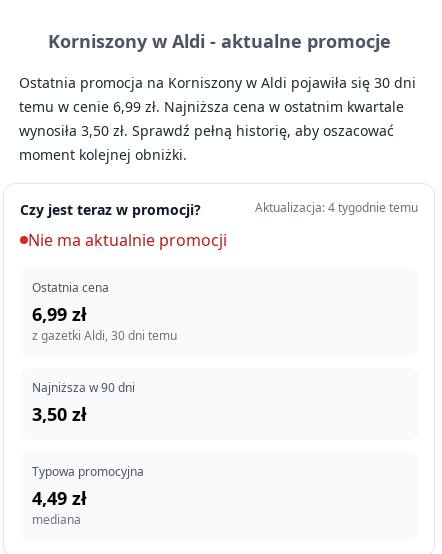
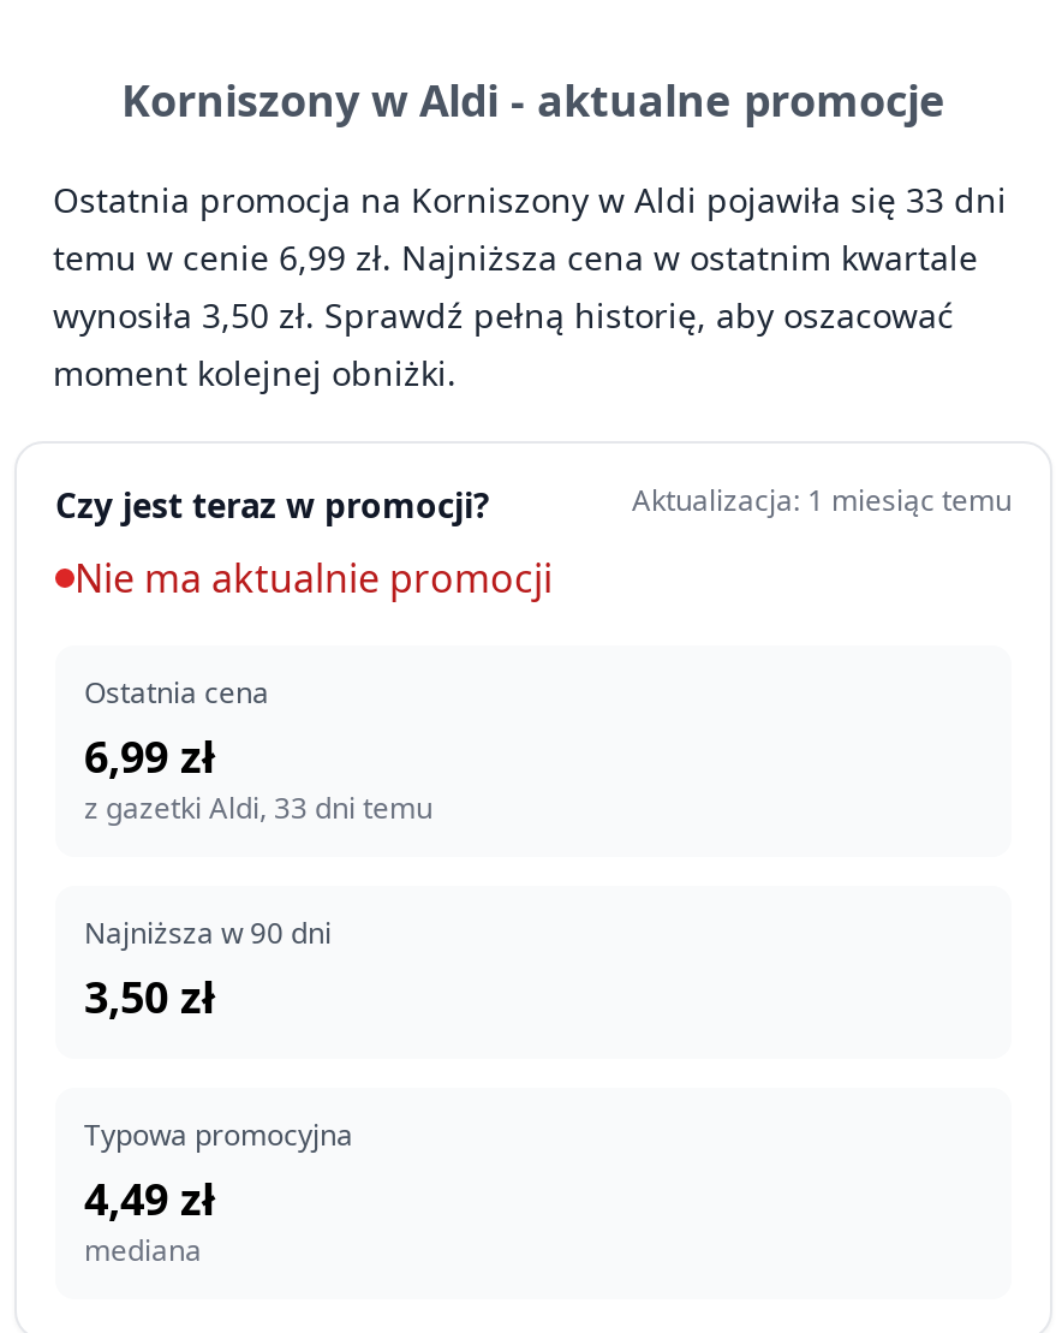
- Ostatnia promocja na Korniszony w Aldi pojawiła się 30 dni
+ Ostatnia promocja na Korniszony w Aldi pojawiła się 33 dni

- Aktualizacja: 4 tygodnie temu
+ Aktualizacja: 1 miesiąc temu

- z gazetki Aldi, 30 dni temu
+ z gazetki Aldi, 33 dni temu
